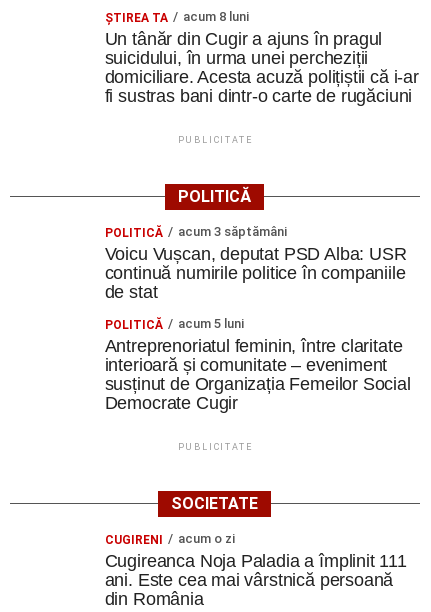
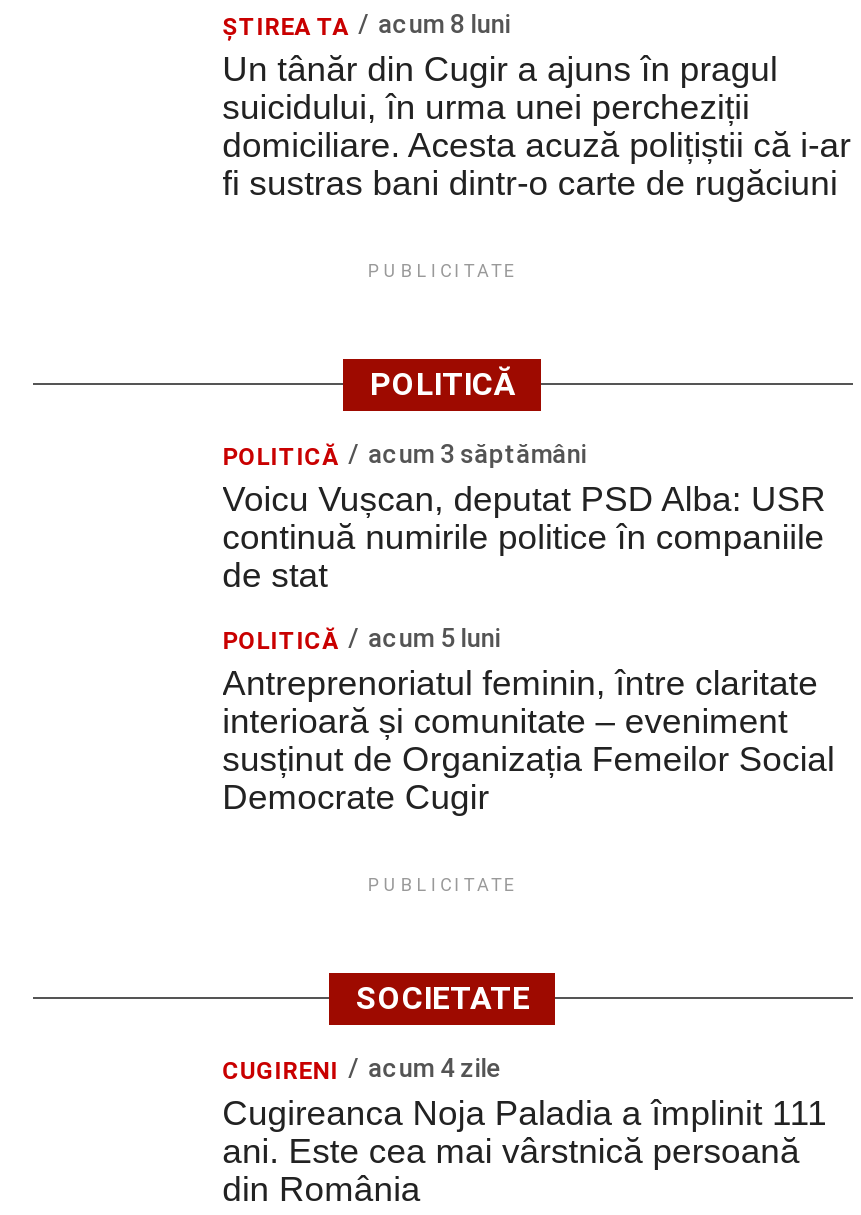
- acum o zi
+ acum 4 zile
